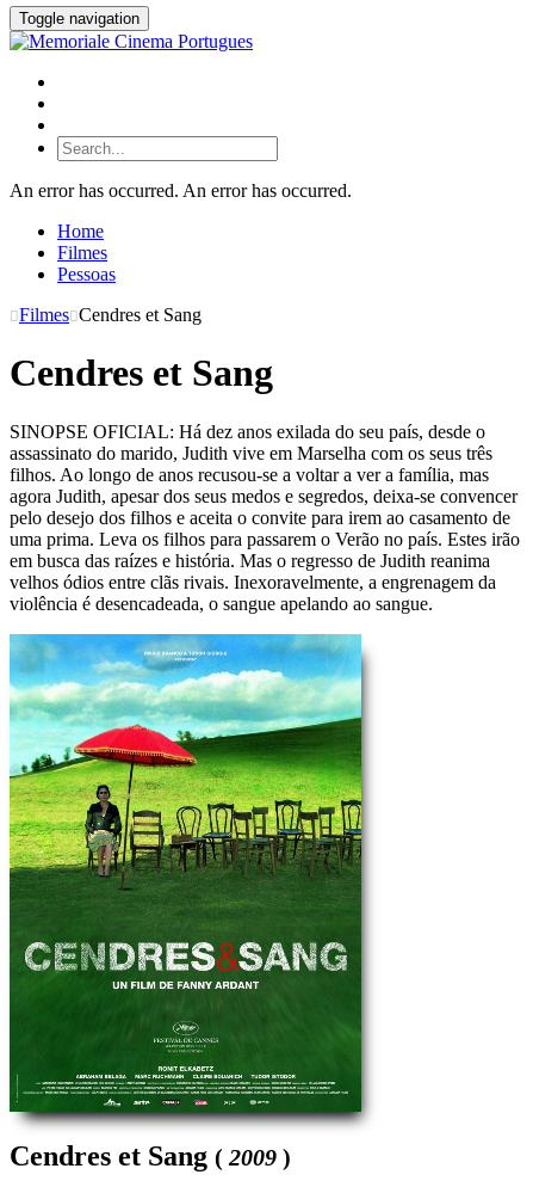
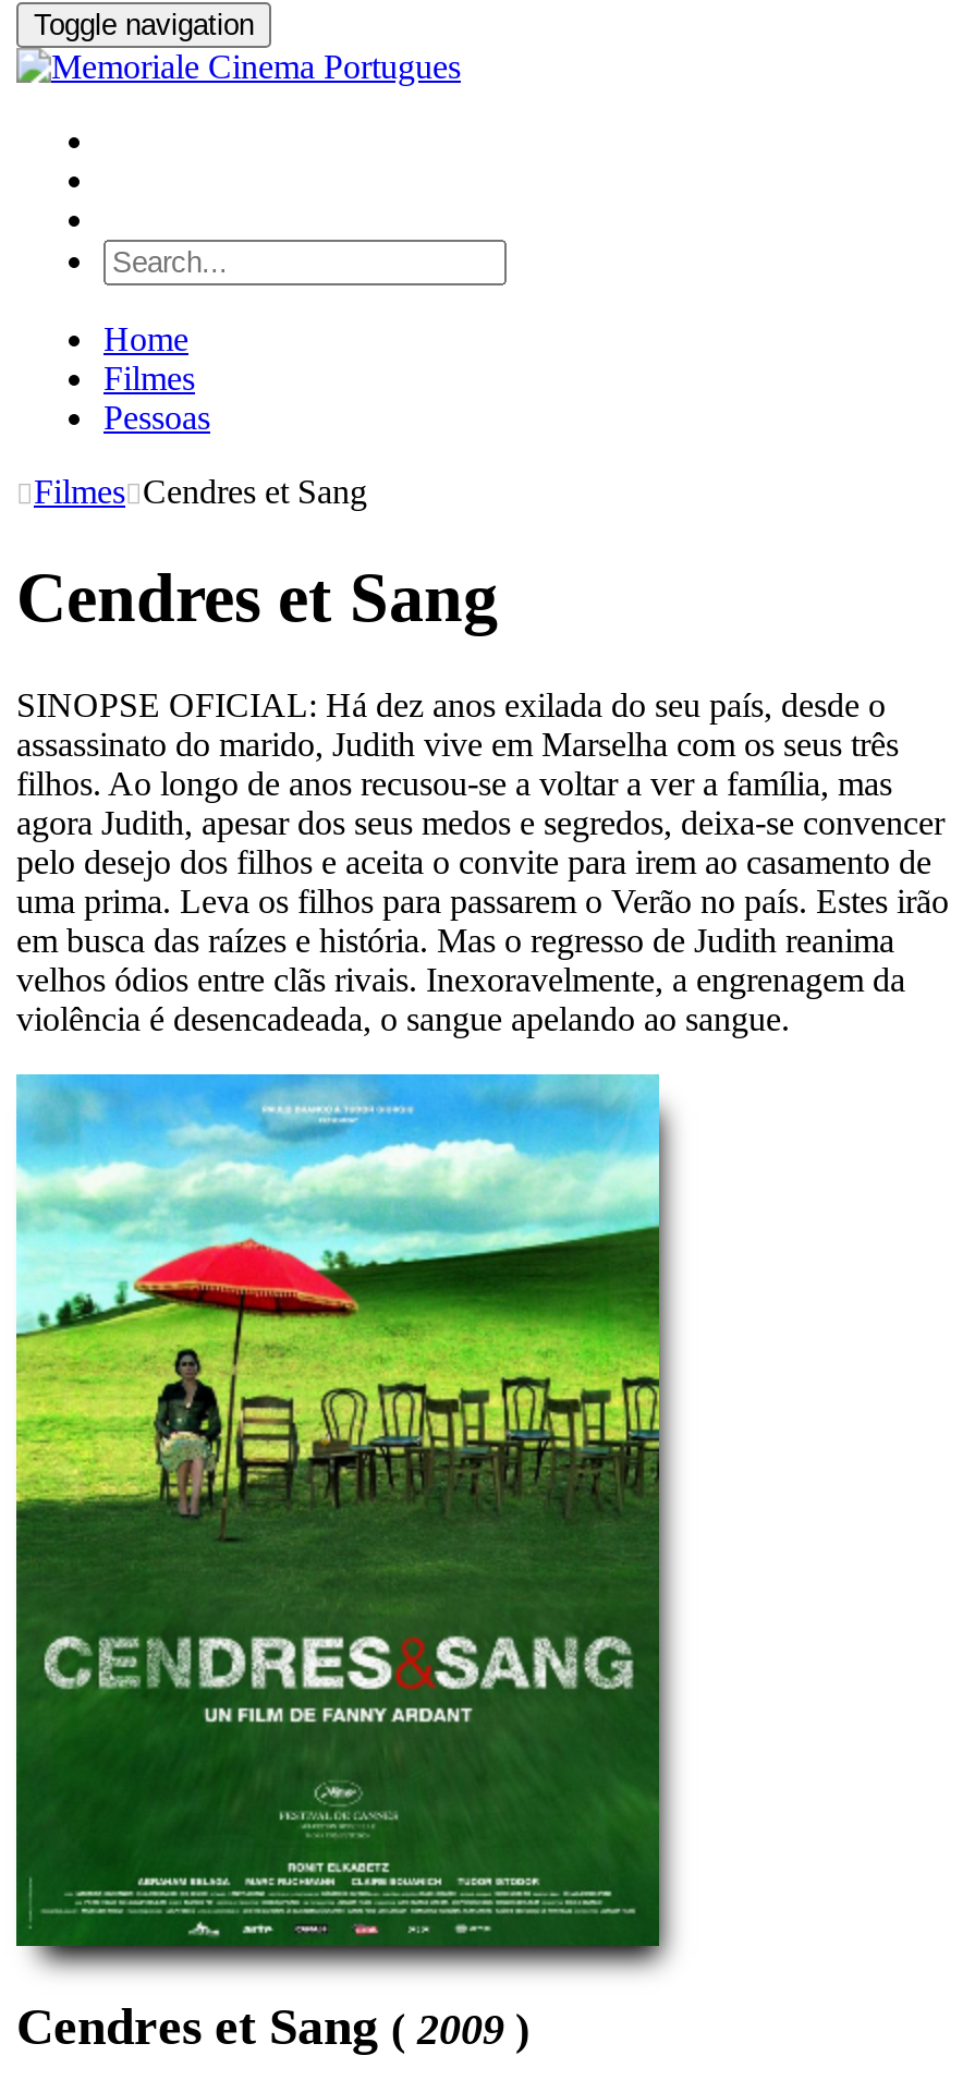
- An error has occurred. An error has occurred.
